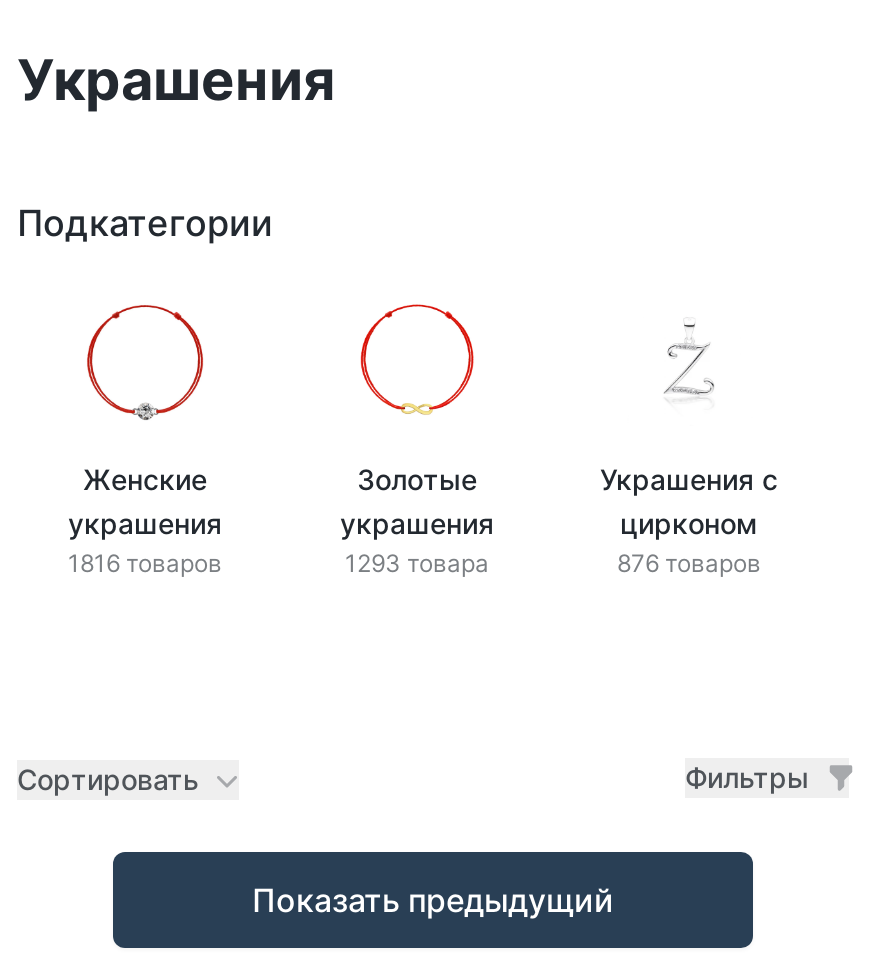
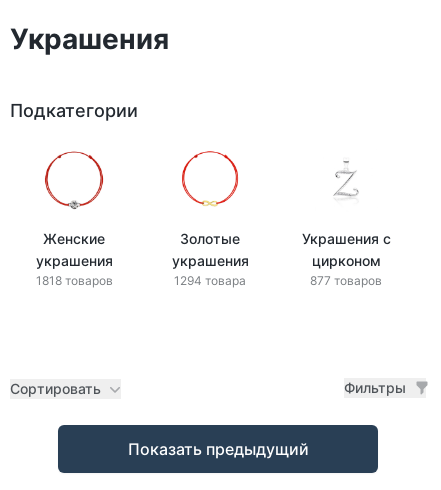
- 1816 товаров
+ 1818 товаров

- 1293 товара
+ 1294 товара

- 876 товаров
+ 877 товаров
